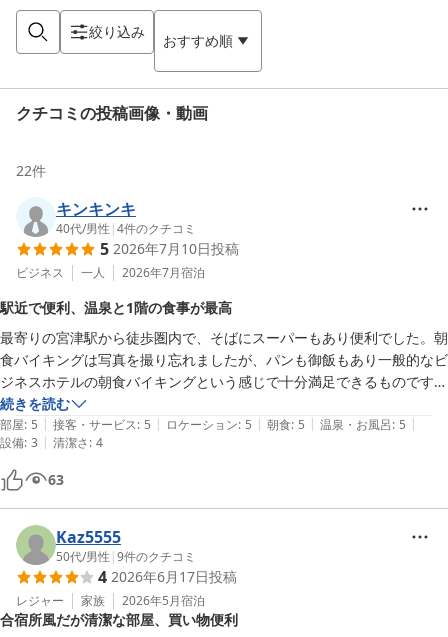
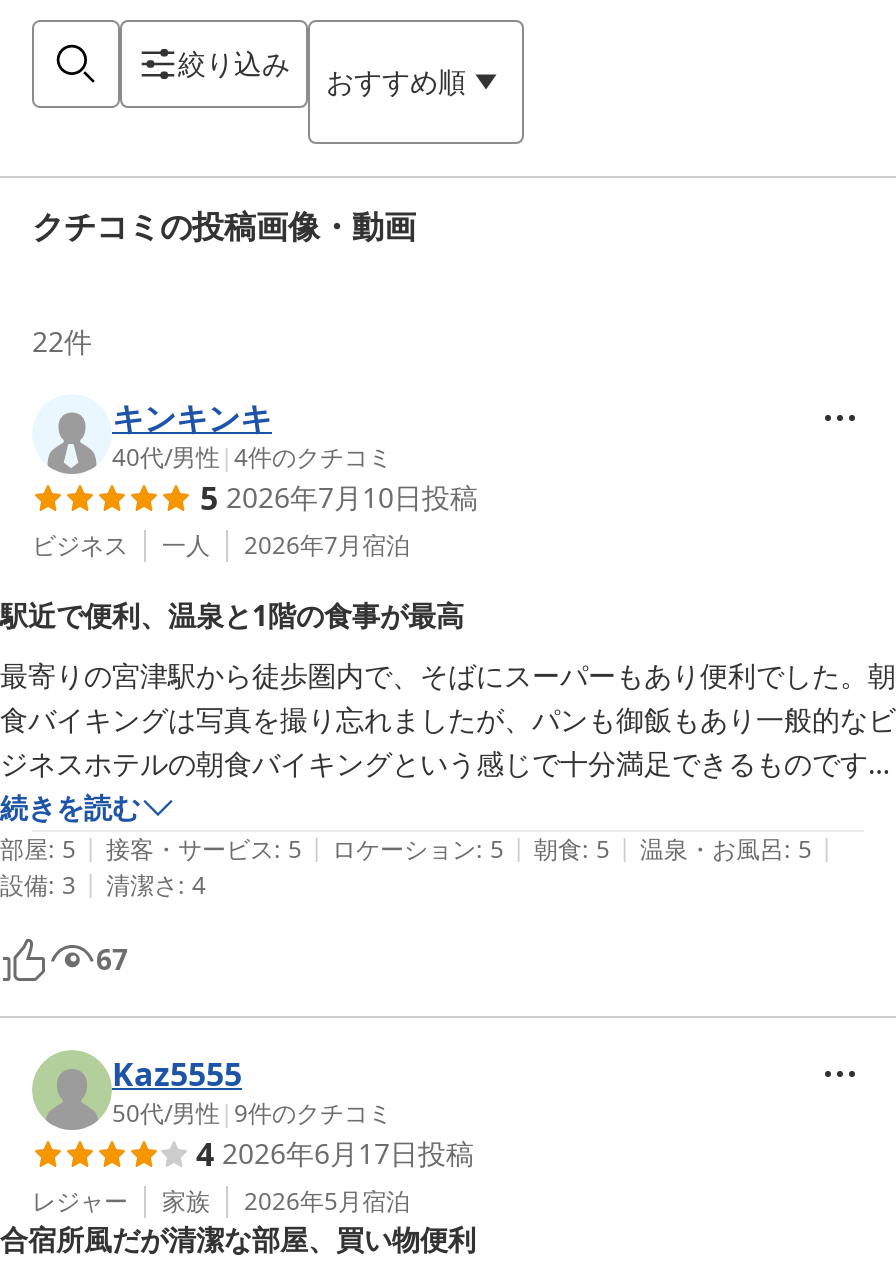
- 63
+ 67
